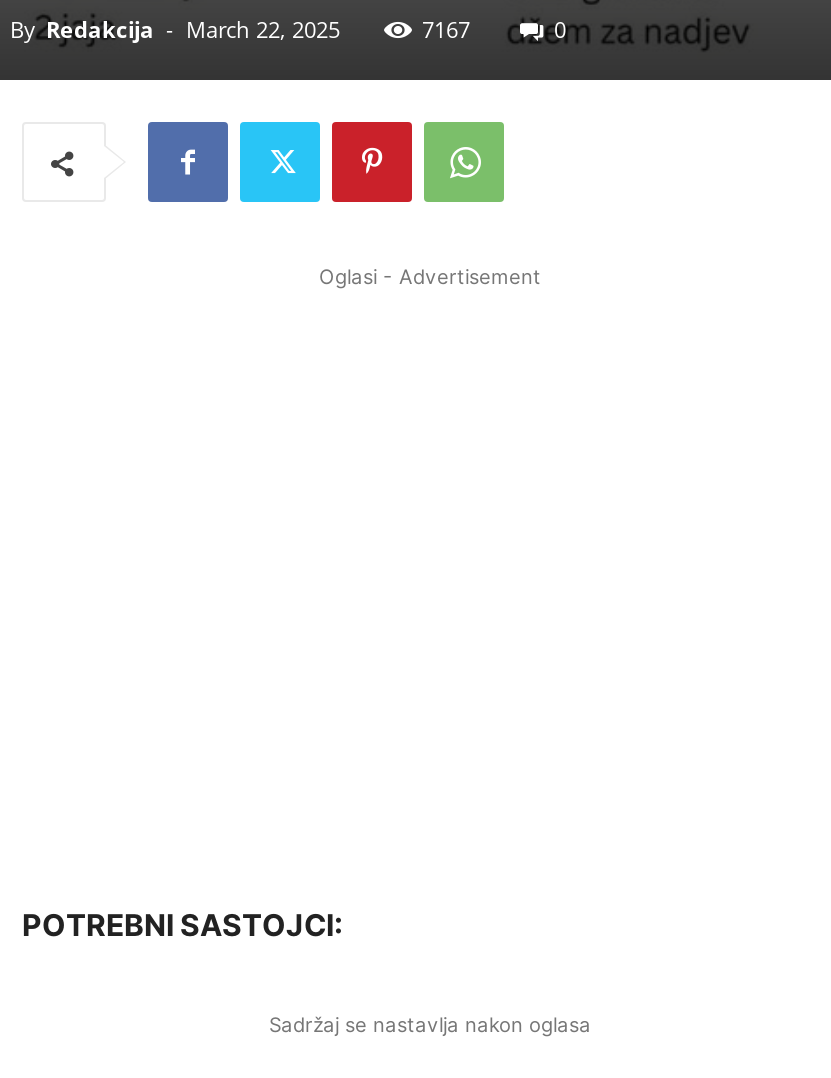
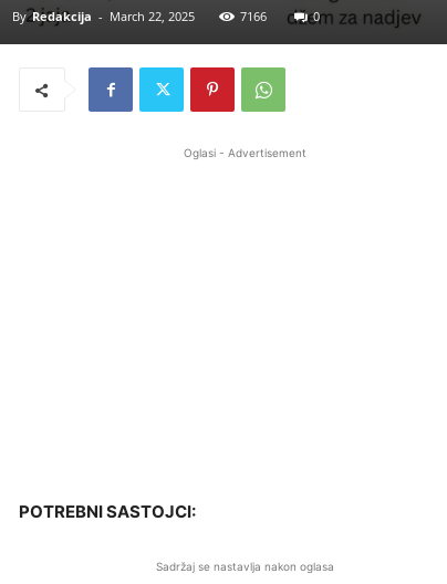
- 7167
+ 7166
